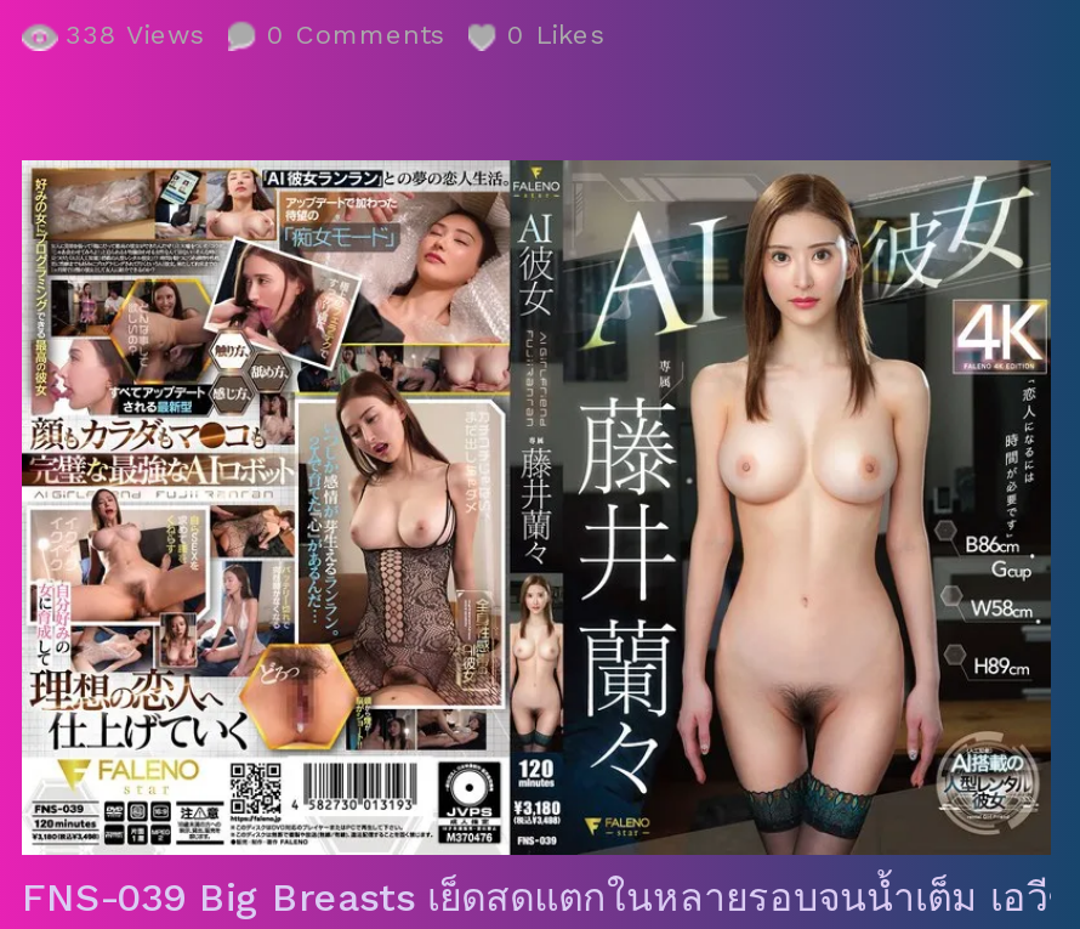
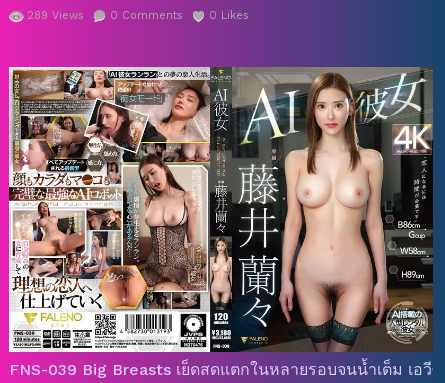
- 338 Views
+ 289 Views
